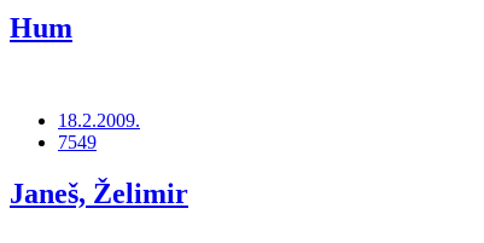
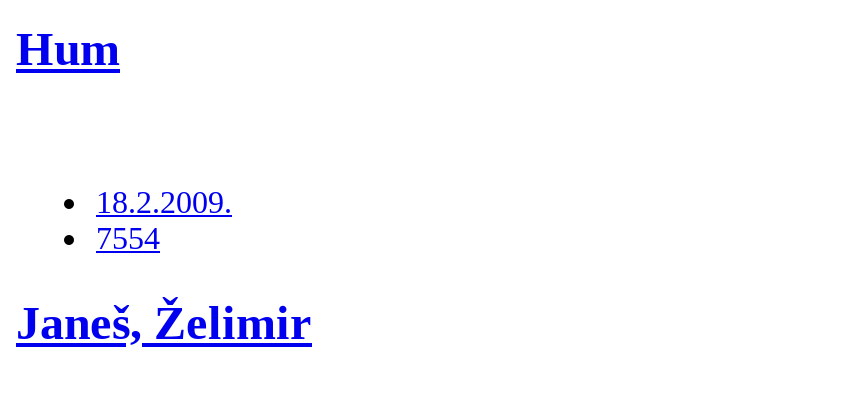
- 7549
+ 7554
